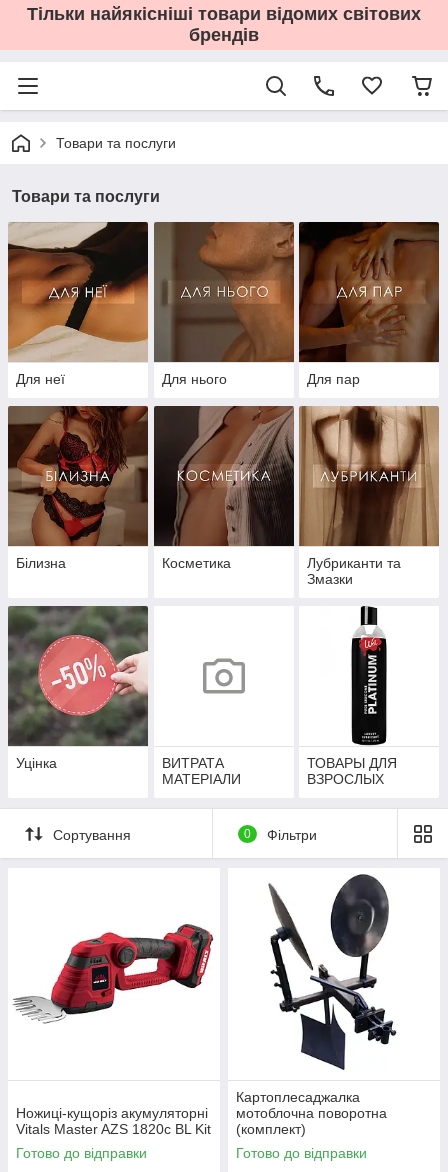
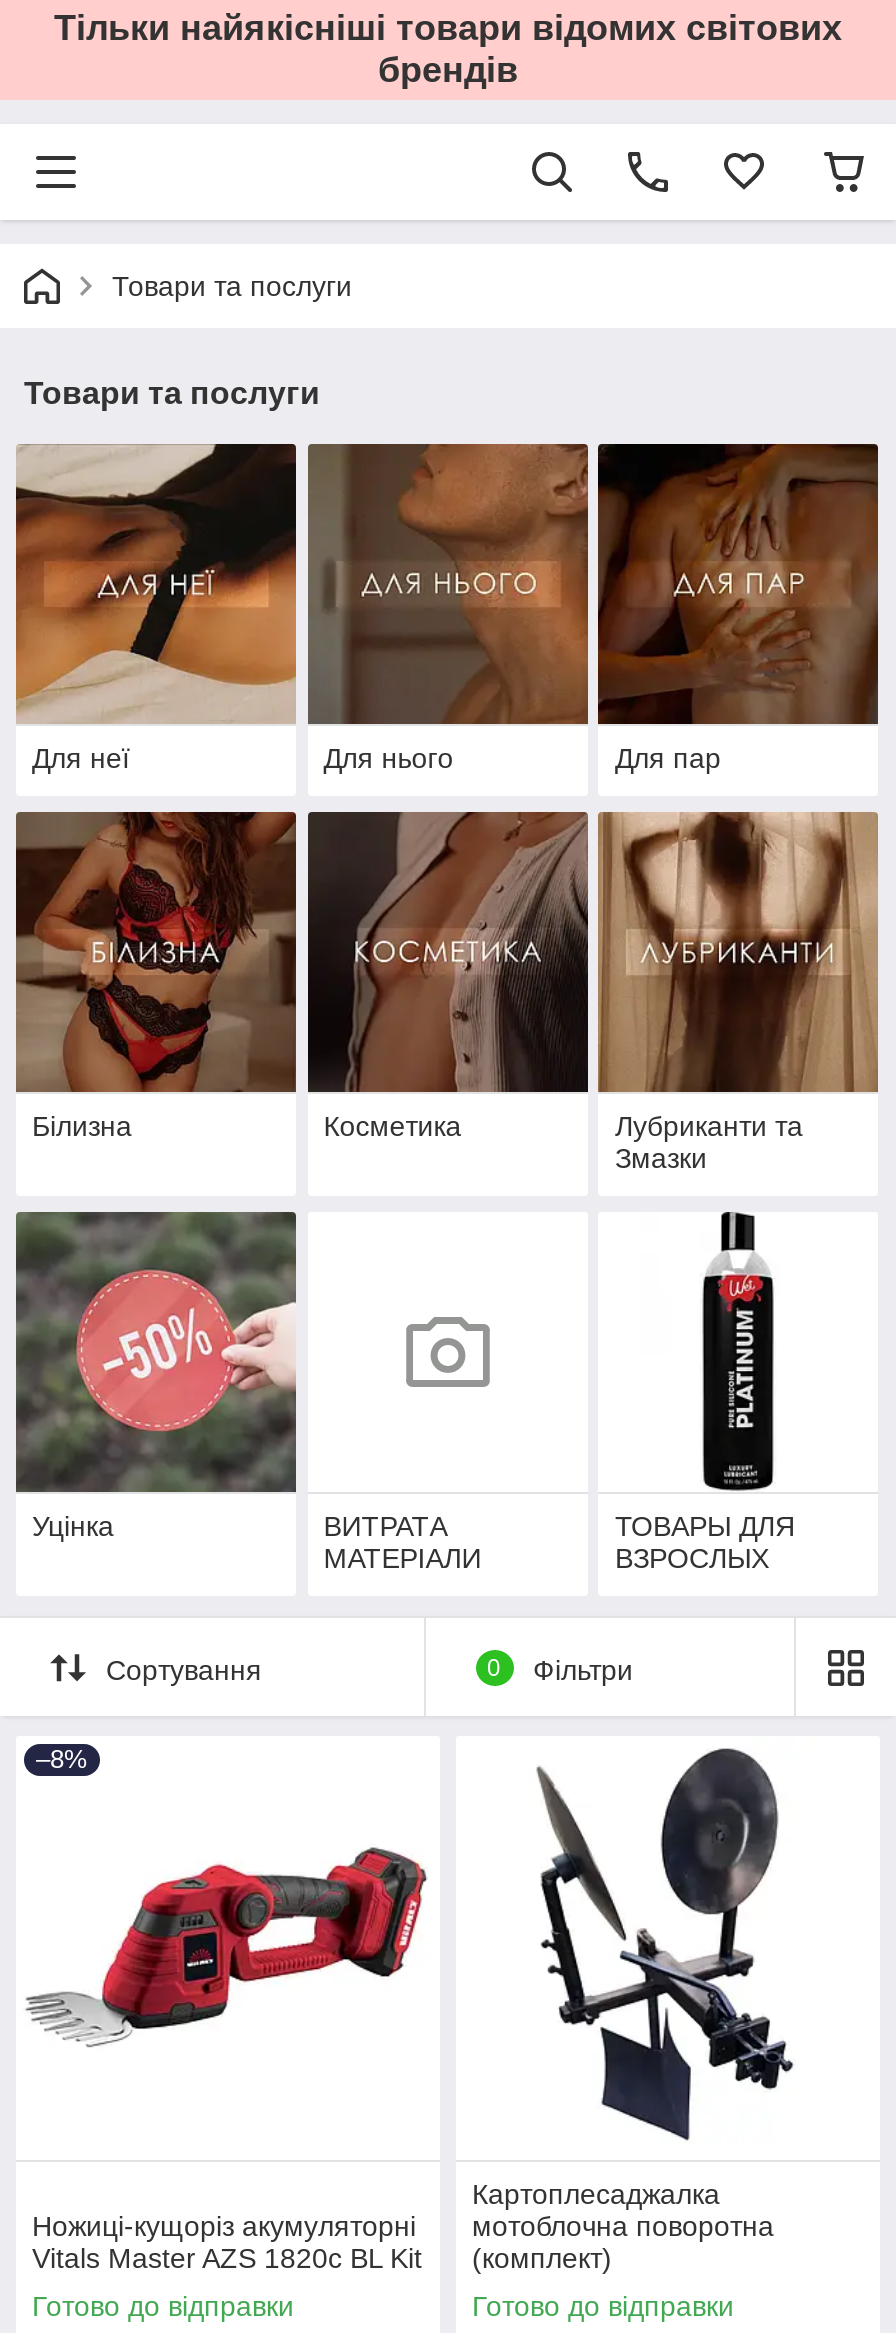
+ –8%
